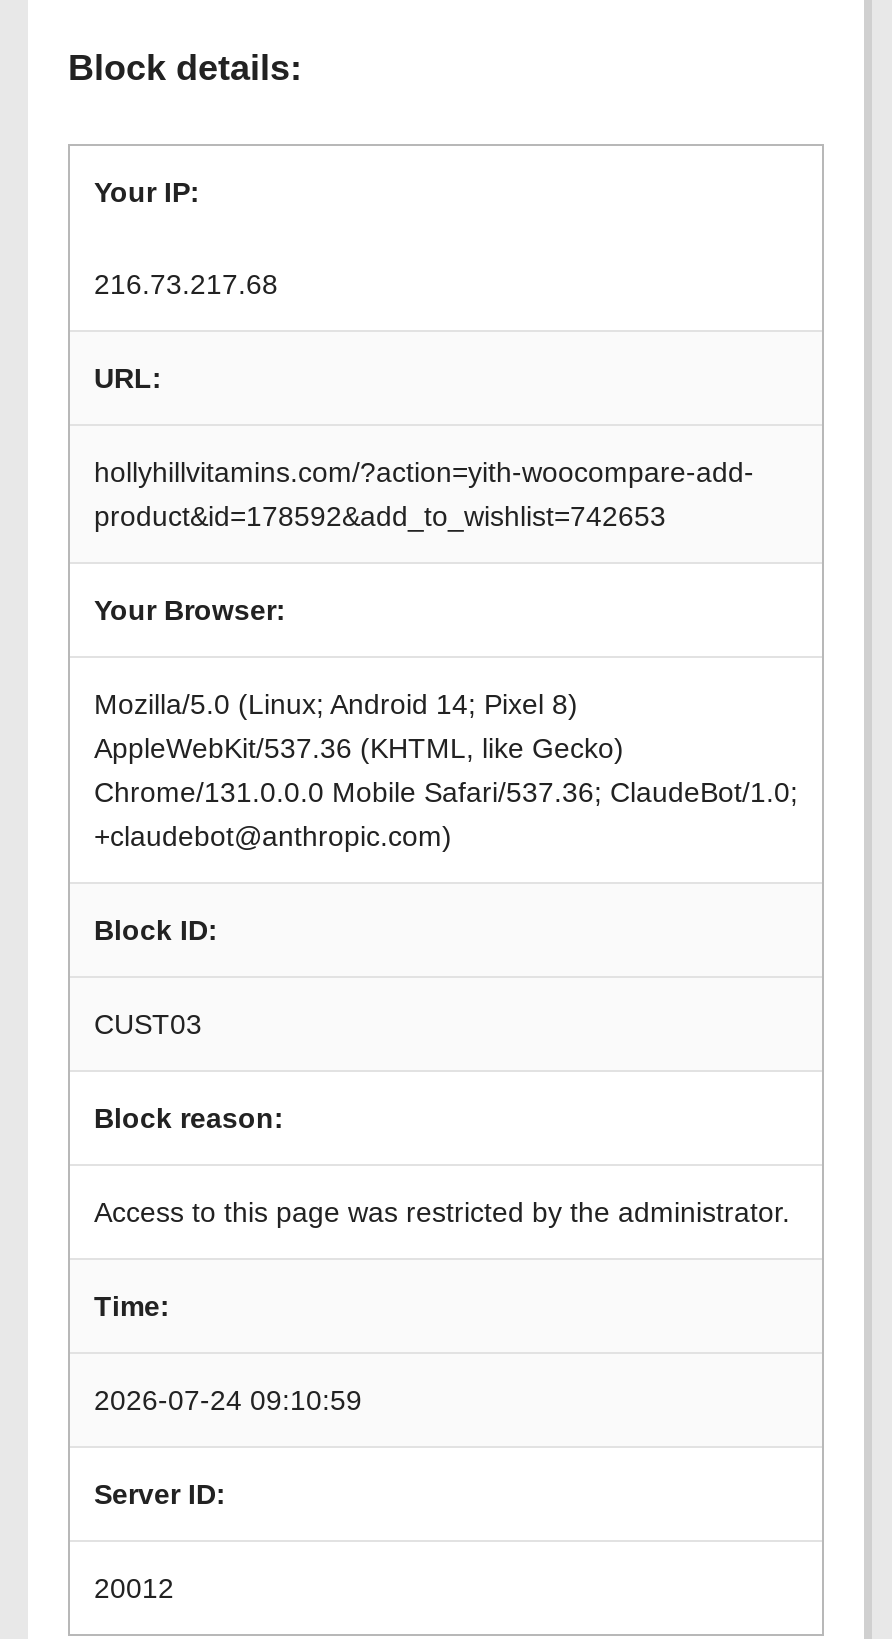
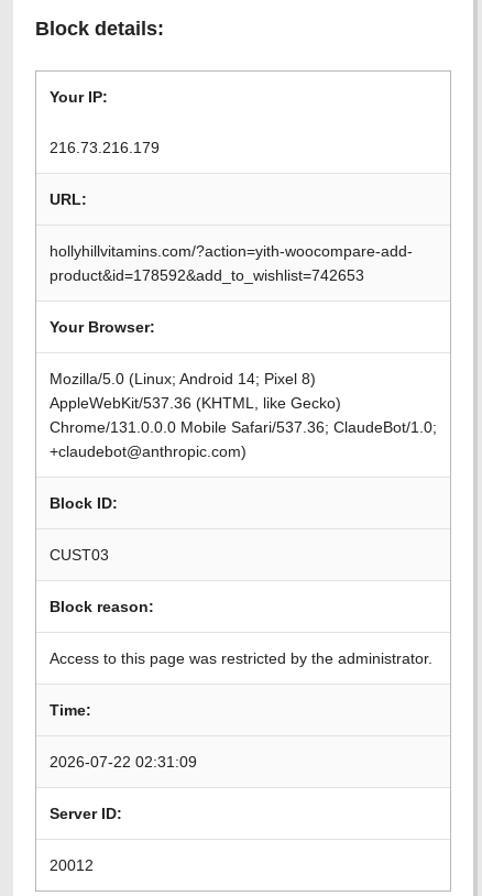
- 216.73.217.68
+ 216.73.216.179

- 2026-07-24 09:10:59
+ 2026-07-22 02:31:09
